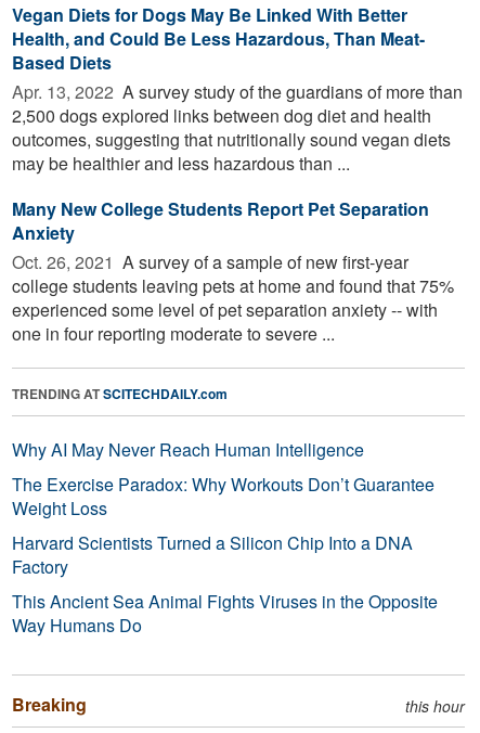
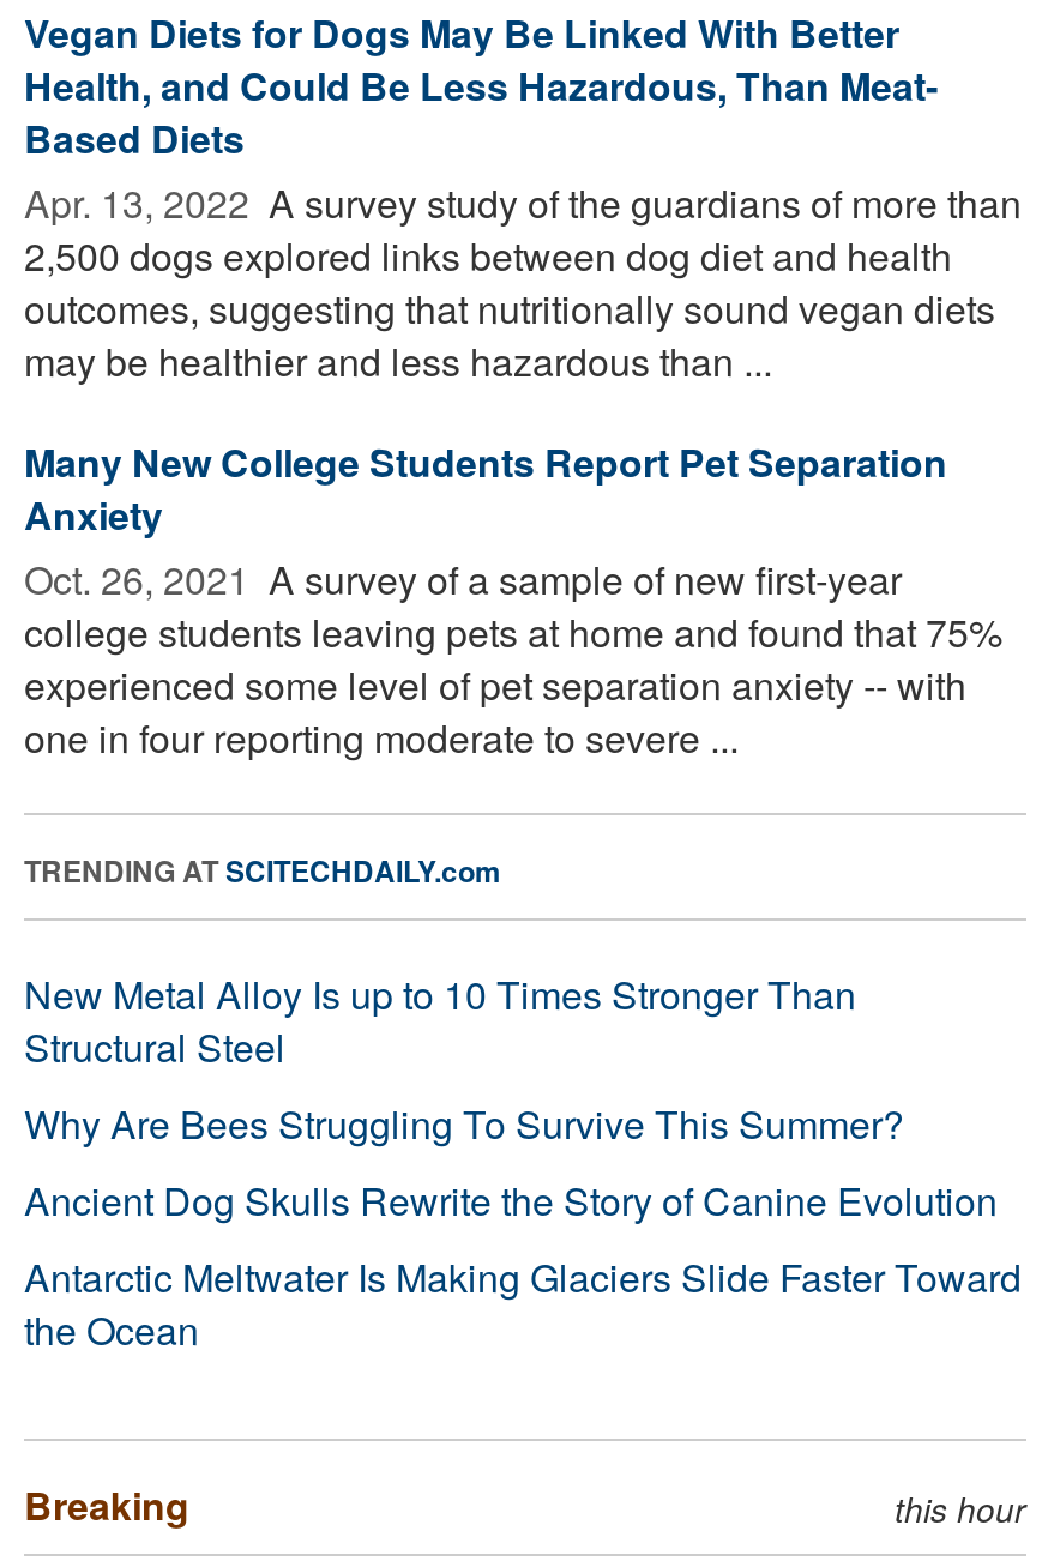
- Why AI May Never Reach Human Intelligence
- The Exercise Paradox: Why Workouts Don’t Guarantee
- Weight Loss
- Harvard Scientists Turned a Silicon Chip Into a DNA
- Factory
- This Ancient Sea Animal Fights Viruses in the Opposite
- Way Humans Do
+ New Metal Alloy Is up to 10 Times Stronger Than
+ Structural Steel
+ Why Are Bees Struggling To Survive This Summer?
+ Ancient Dog Skulls Rewrite the Story of Canine Evolution
+ Antarctic Meltwater Is Making Glaciers Slide Faster Toward
+ the Ocean
